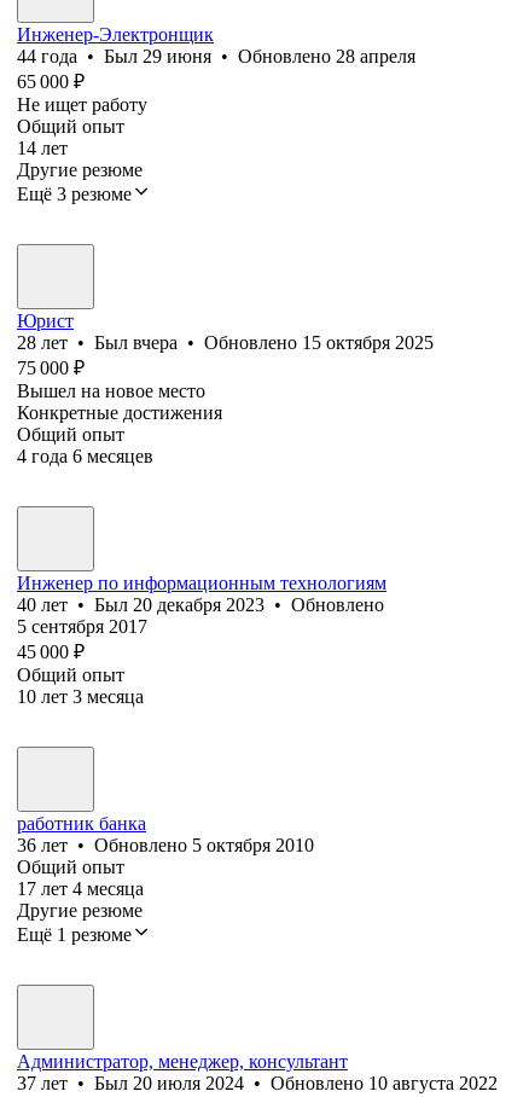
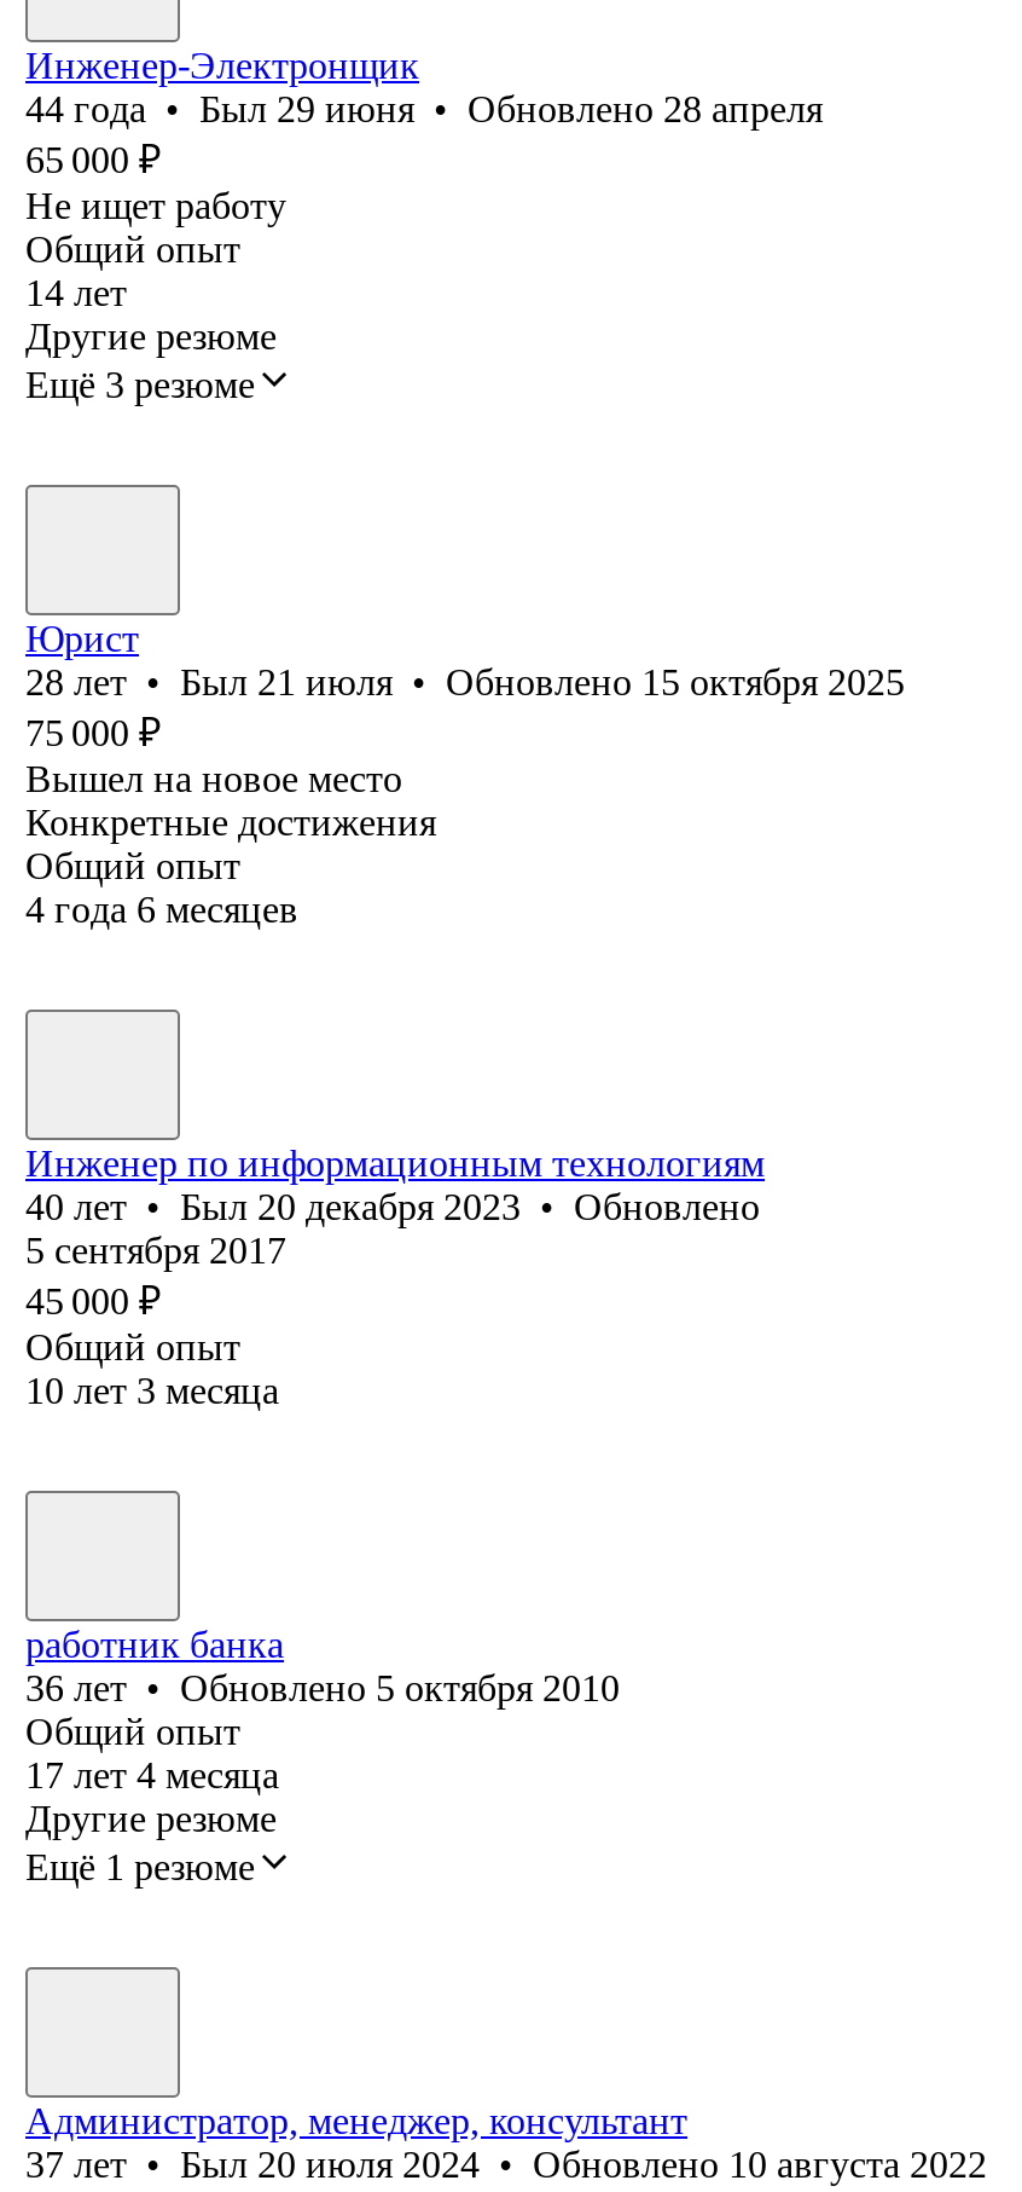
- 28 лет • Был вчера • Обновлено 15 октября 2025
+ 28 лет • Был 21 июля • Обновлено 15 октября 2025
